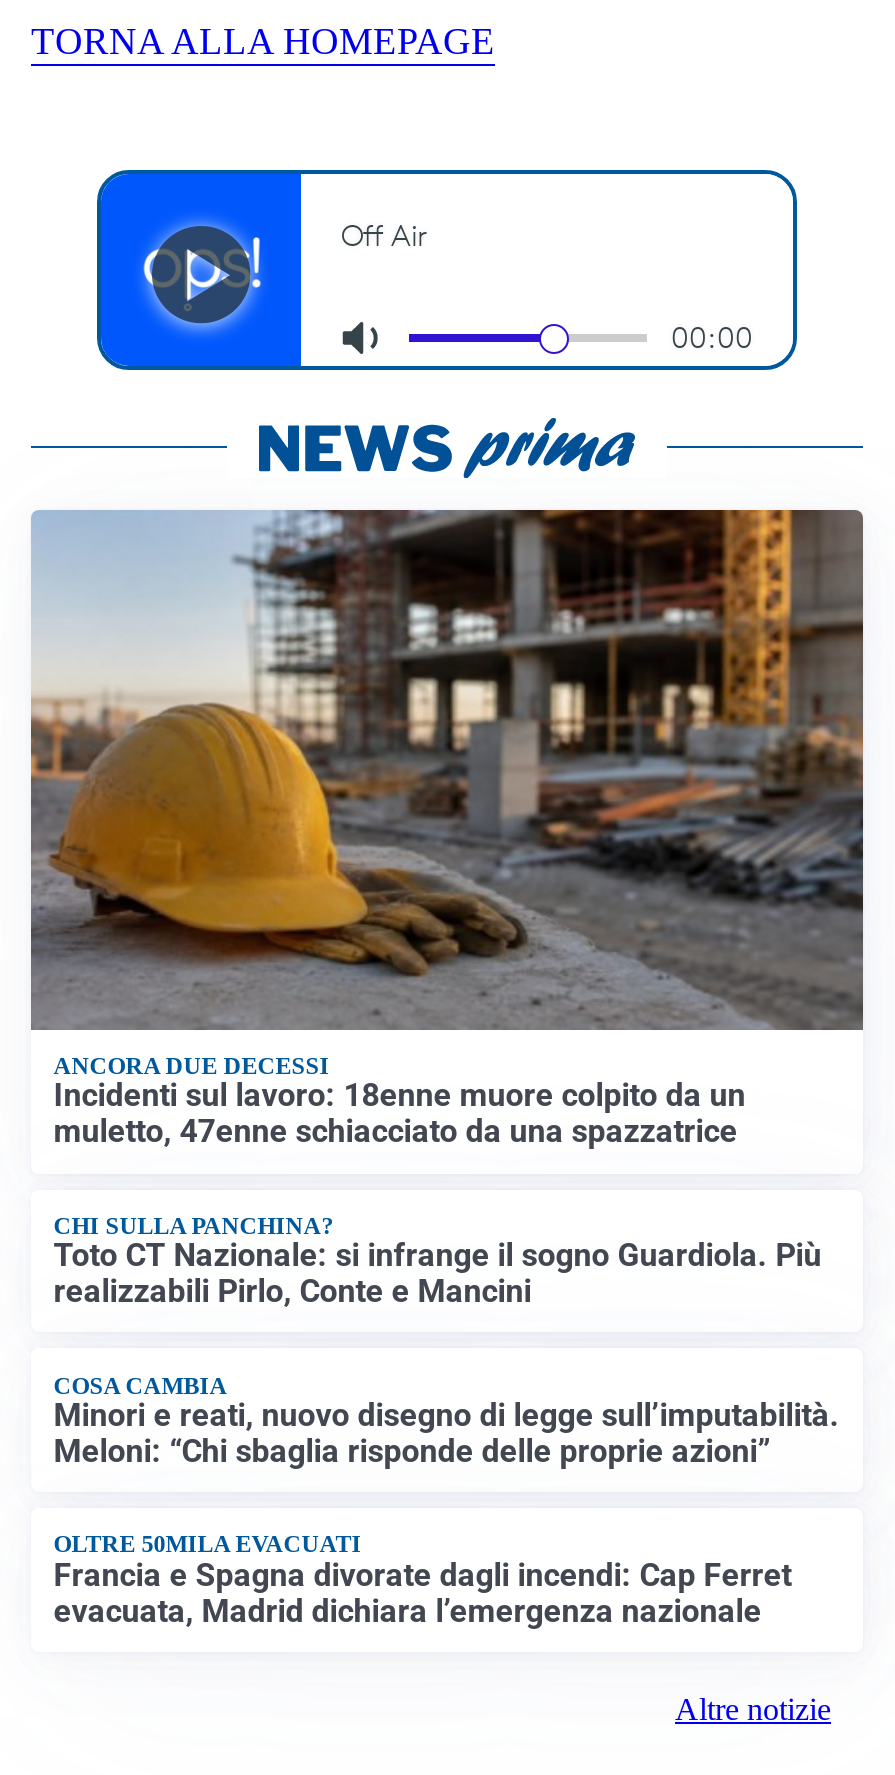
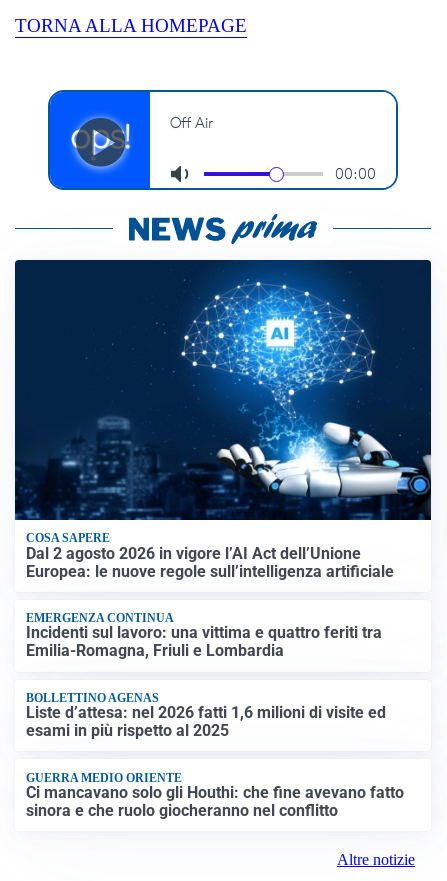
- [image]
- ANCORA DUE DECESSI
- Incidenti sul lavoro: 18enne muore colpito da un
- muletto, 47enne schiacciato da una spazzatrice
+ [image]
+ COSA SAPERE
+ Dal 2 agosto 2026 in vigore l’AI Act dell’Unione
+ Europea: le nuove regole sull’intelligenza artificiale

- CHI SULLA PANCHINA?
- Toto CT Nazionale: si infrange il sogno Guardiola. Più
- realizzabili Pirlo, Conte e Mancini
+ EMERGENZA CONTINUA
+ Incidenti sul lavoro: una vittima e quattro feriti tra
+ Emilia-Romagna, Friuli e Lombardia

- COSA CAMBIA
- Minori e reati, nuovo disegno di legge sull’imputabilità.
- Meloni: “Chi sbaglia risponde delle proprie azioni”
+ BOLLETTINO AGENAS
+ Liste d’attesa: nel 2026 fatti 1,6 milioni di visite ed
+ esami in più rispetto al 2025

- OLTRE 50MILA EVACUATI
- Francia e Spagna divorate dagli incendi: Cap Ferret
- evacuata, Madrid dichiara l’emergenza nazionale
+ GUERRA MEDIO ORIENTE
+ Ci mancavano solo gli Houthi: che fine avevano fatto
+ sinora e che ruolo giocheranno nel conflitto
